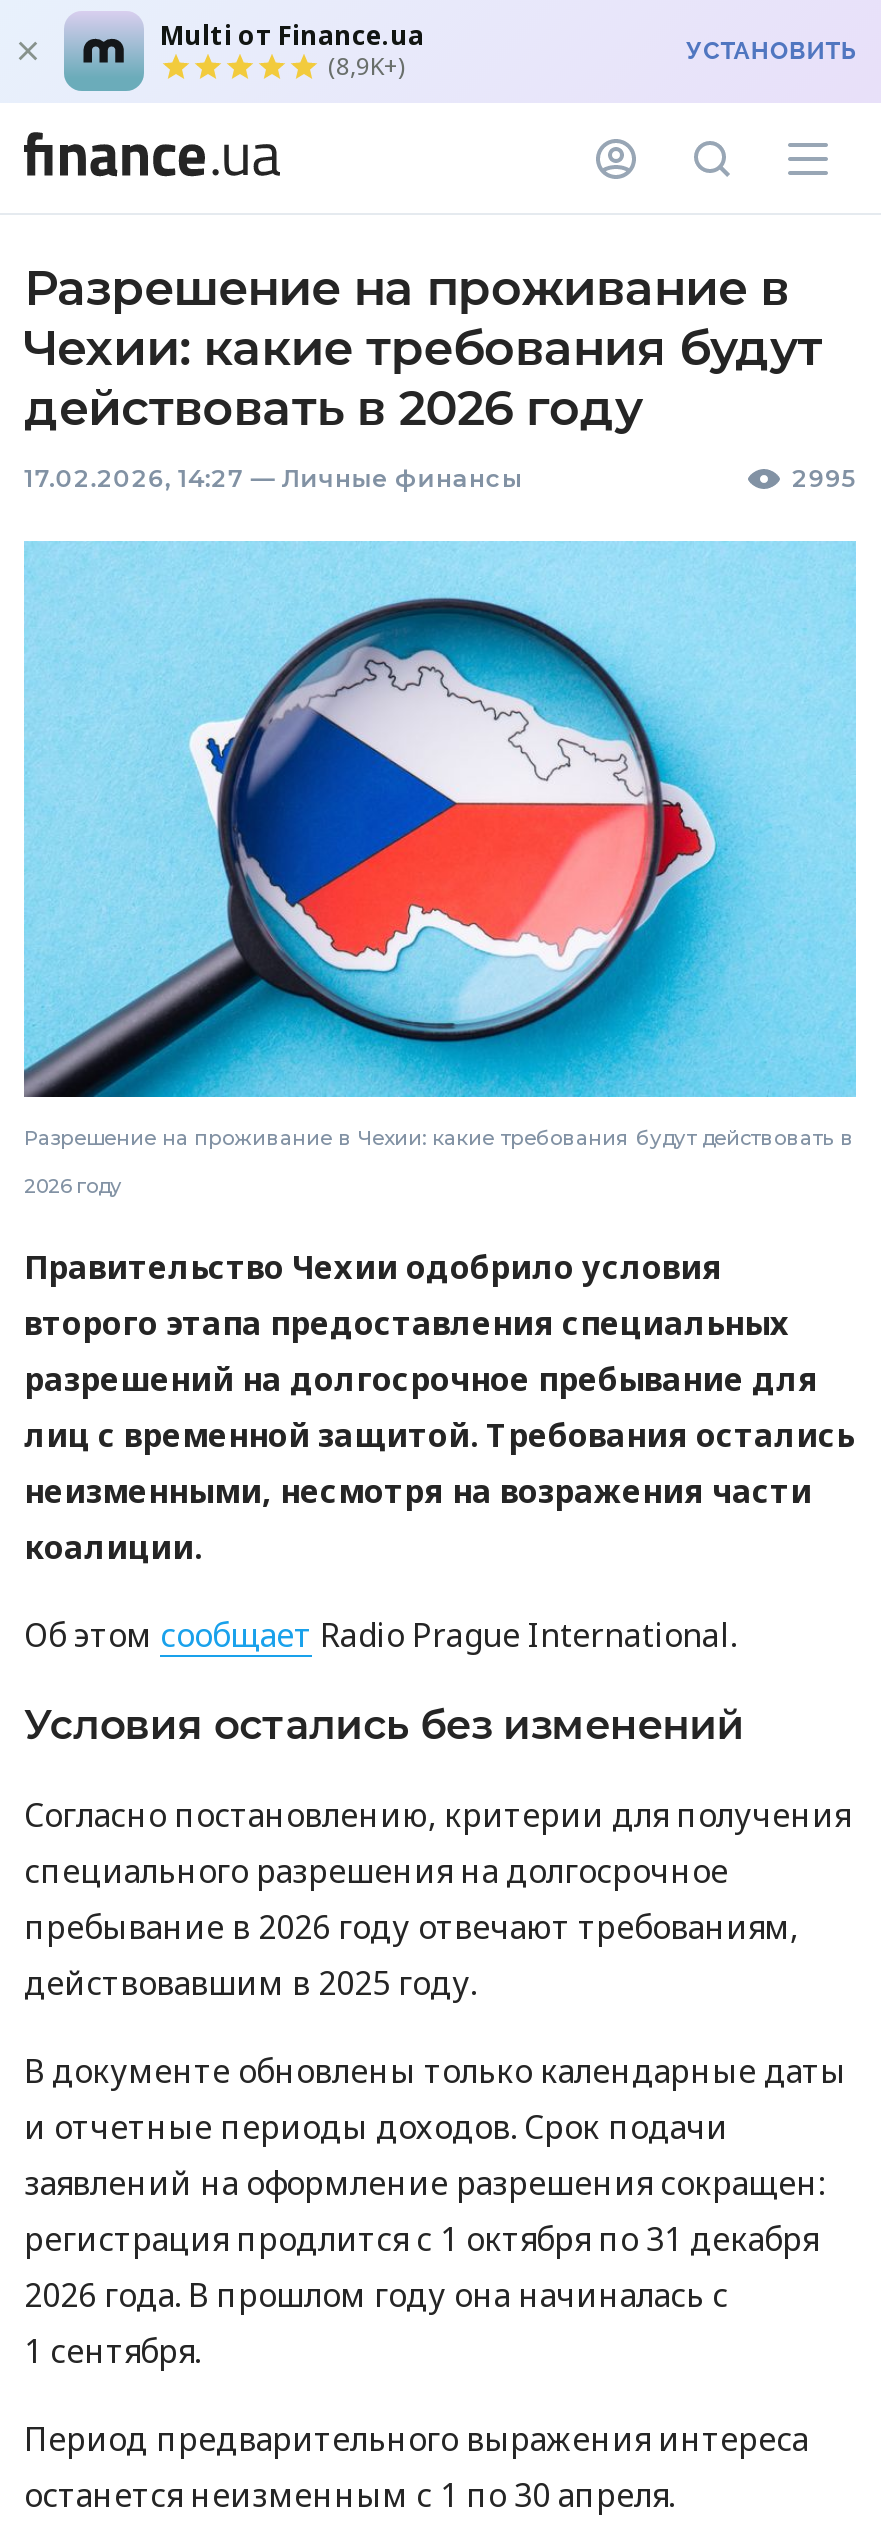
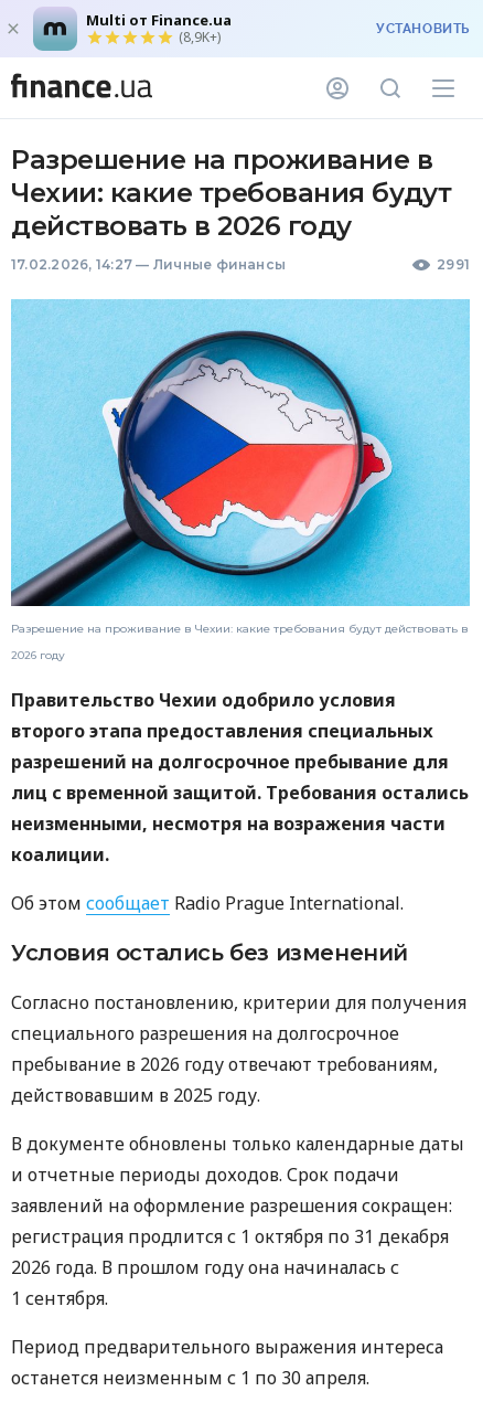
- 2995
+ 2991
